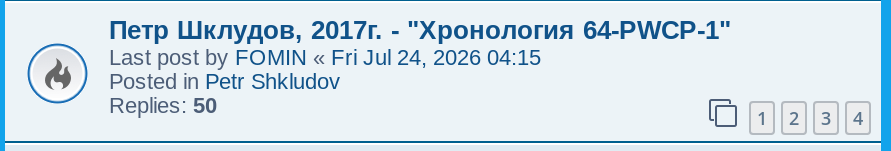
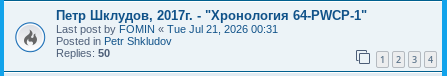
- Last post by FOMIN «Fri Jul 24, 2026 04:15
+ Last post by FOMIN «Tue Jul 21, 2026 00:31
